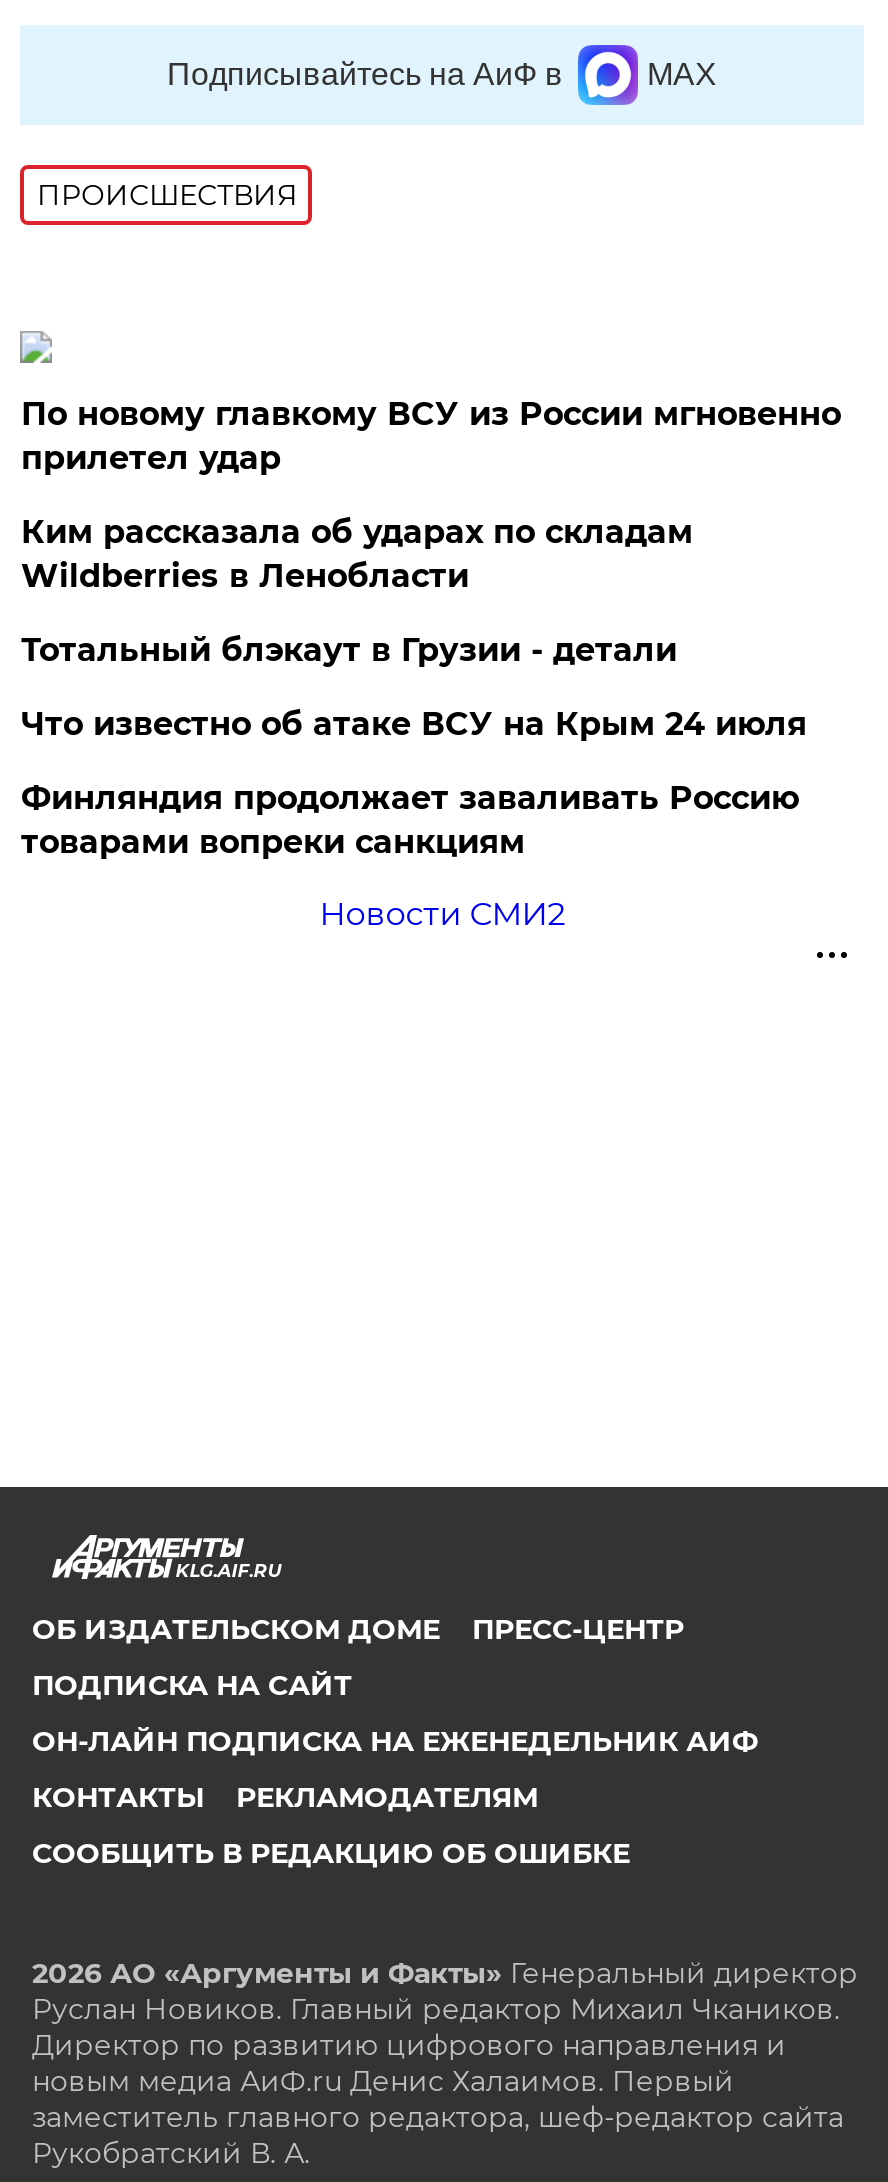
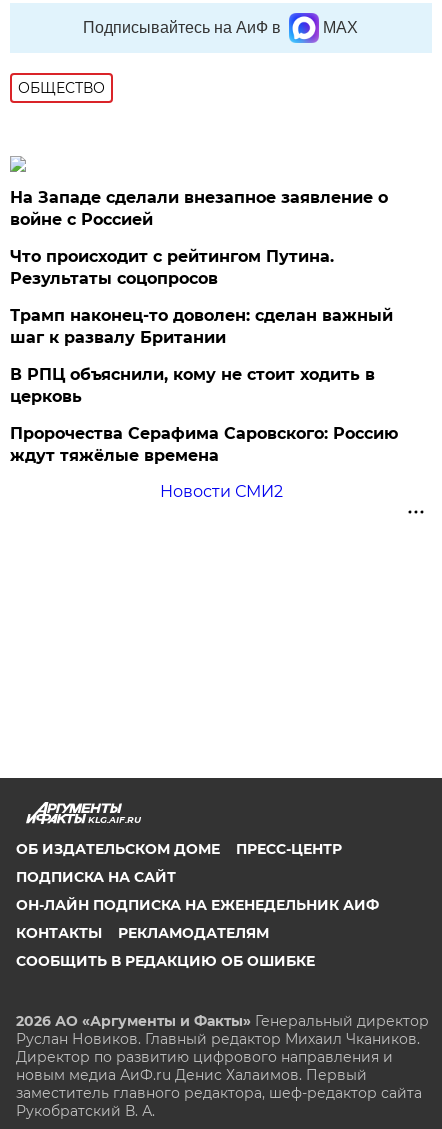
- ПРОИСШЕСТВИЯ
+ ОБЩЕСТВО

- По новому главкому ВСУ из России мгновенно
- прилетел удар
+ На Западе сделали внезапное заявление о
+ войне с Россией

- Ким рассказала об ударах по складам
- Wildberries в Ленобласти
+ Что происходит с рейтингом Путина.
+ Результаты соцопросов

- Тотальный блэкаут в Грузии - детали
+ Трамп наконец-то доволен: сделан важный
+ шаг к развалу Британии

- Что известно об атаке ВСУ на Крым 24 июля
+ В РПЦ объяснили, кому не стоит ходить в
+ церковь

- Финляндия продолжает заваливать Россию
- товарами вопреки санкциям
+ Пророчества Серафима Саровского: Россию
+ ждут тяжёлые времена
